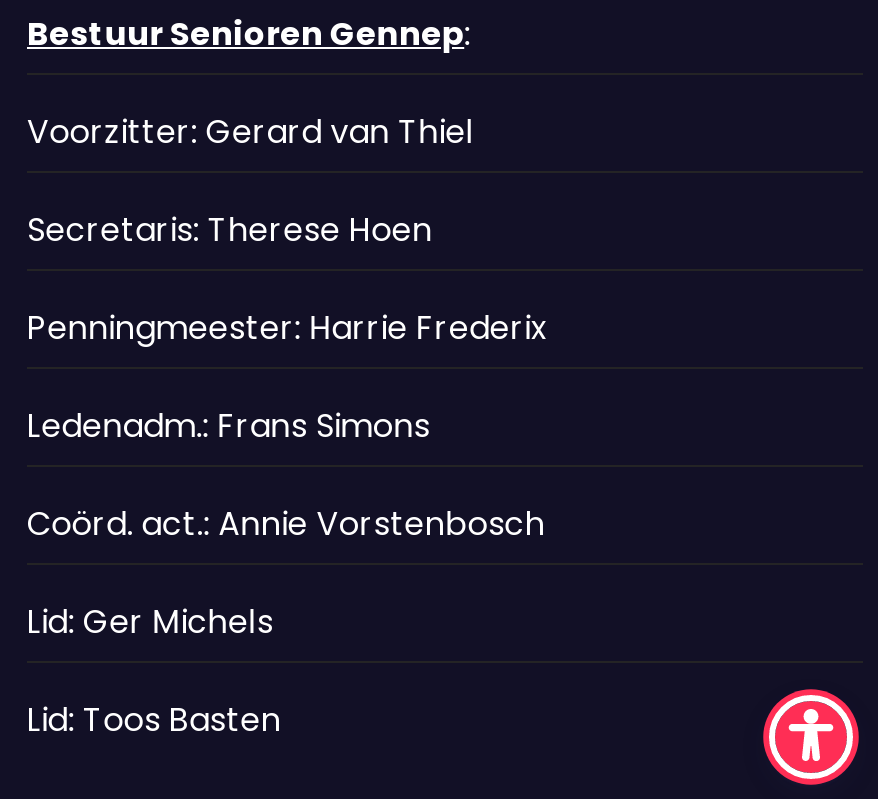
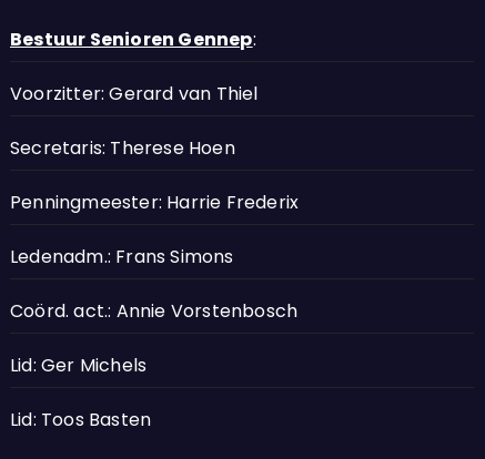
- [image]
